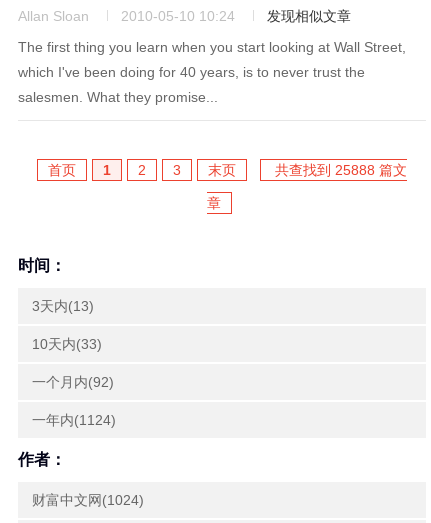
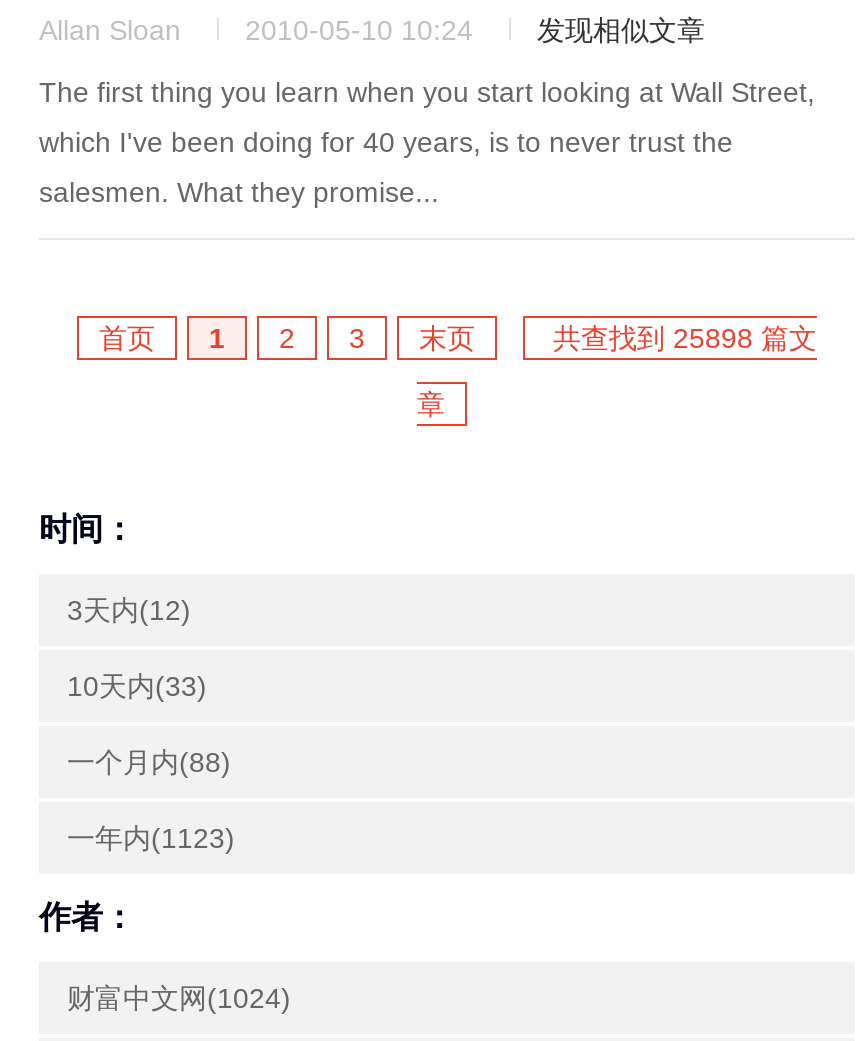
- 共查找到 25888 篇文
+ 共查找到 25898 篇文

- 3天内(13)
+ 3天内(12)

- 一个月内(92)
+ 一个月内(88)

- 一年内(1124)
+ 一年内(1123)
